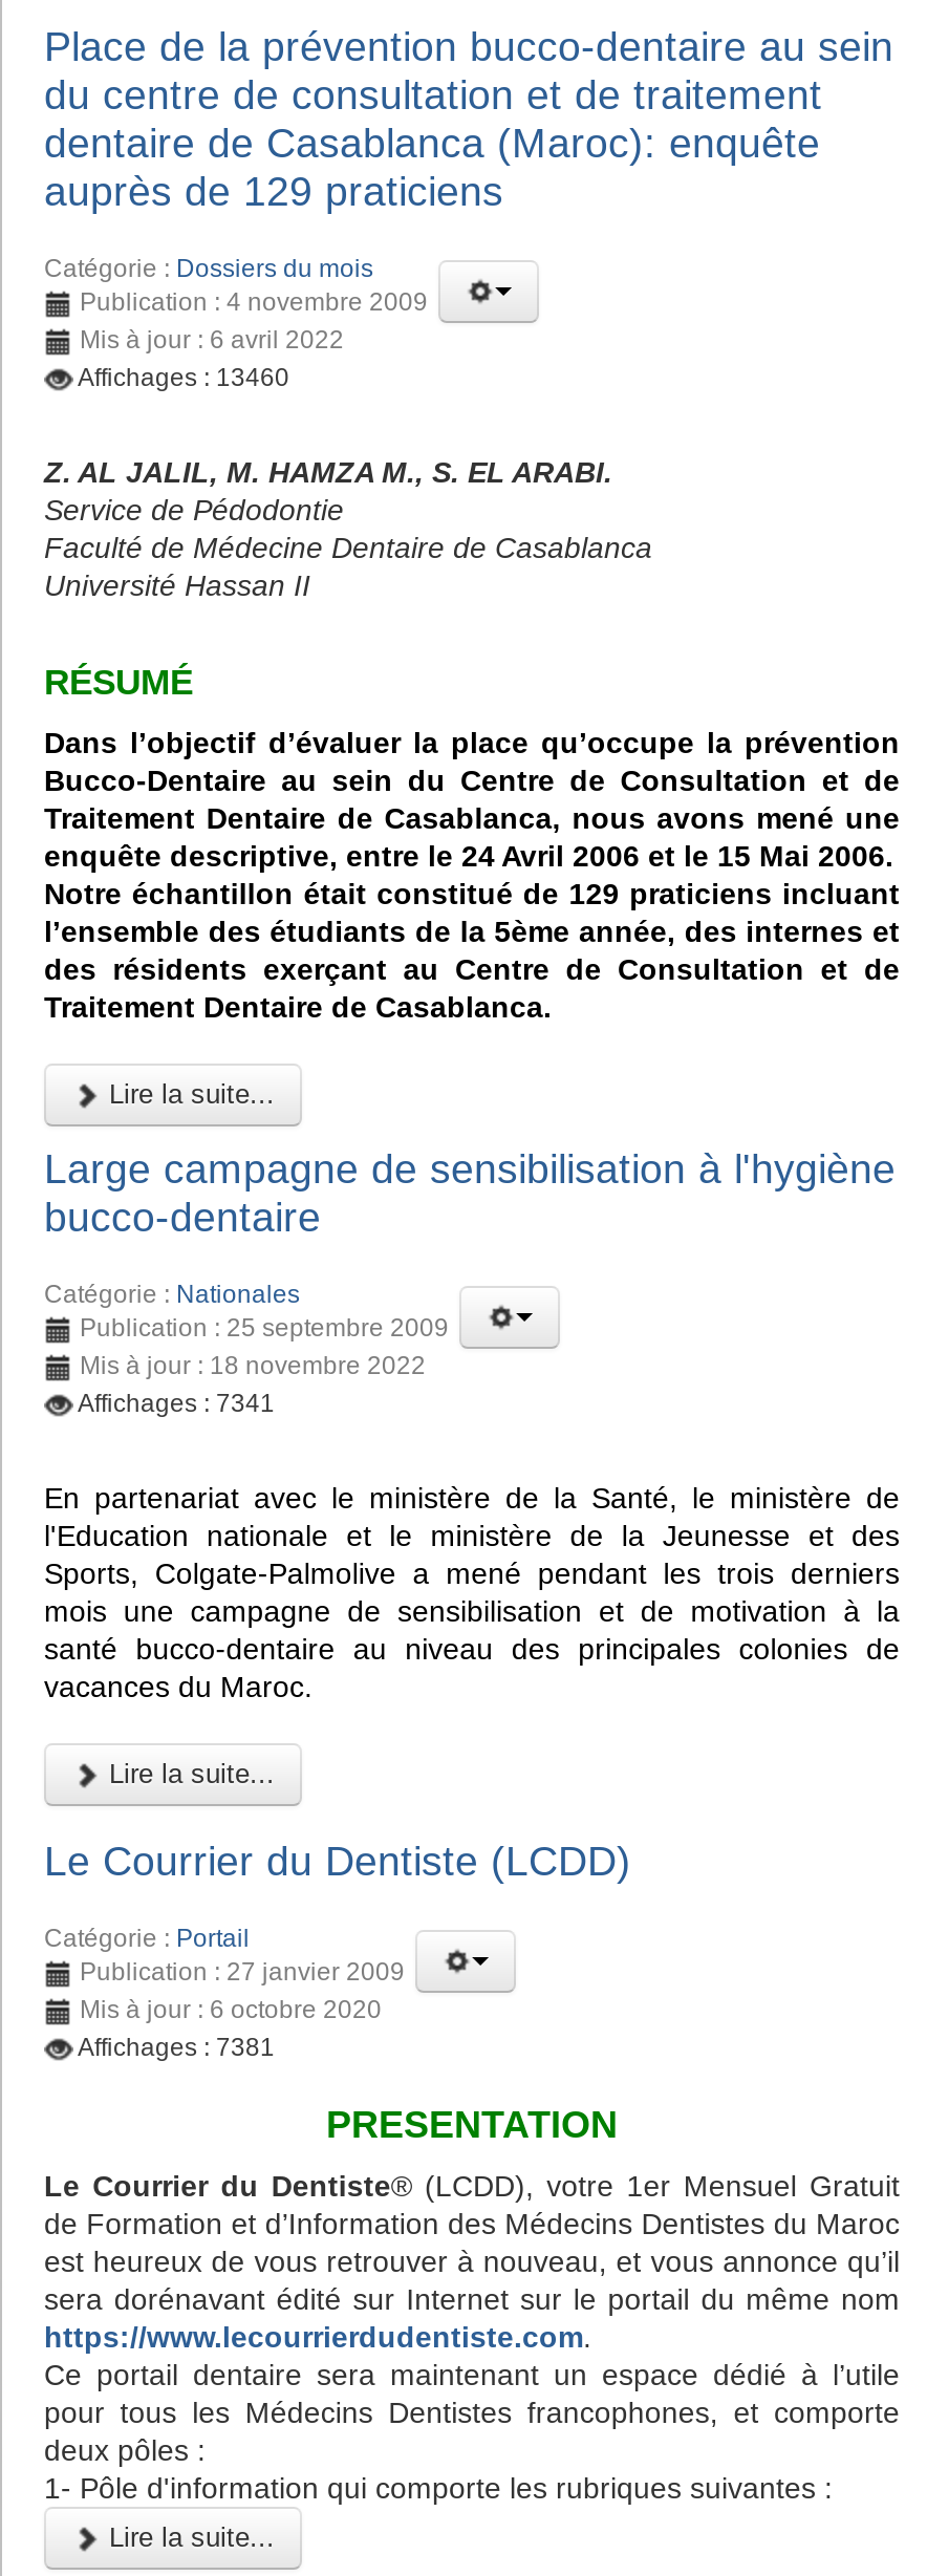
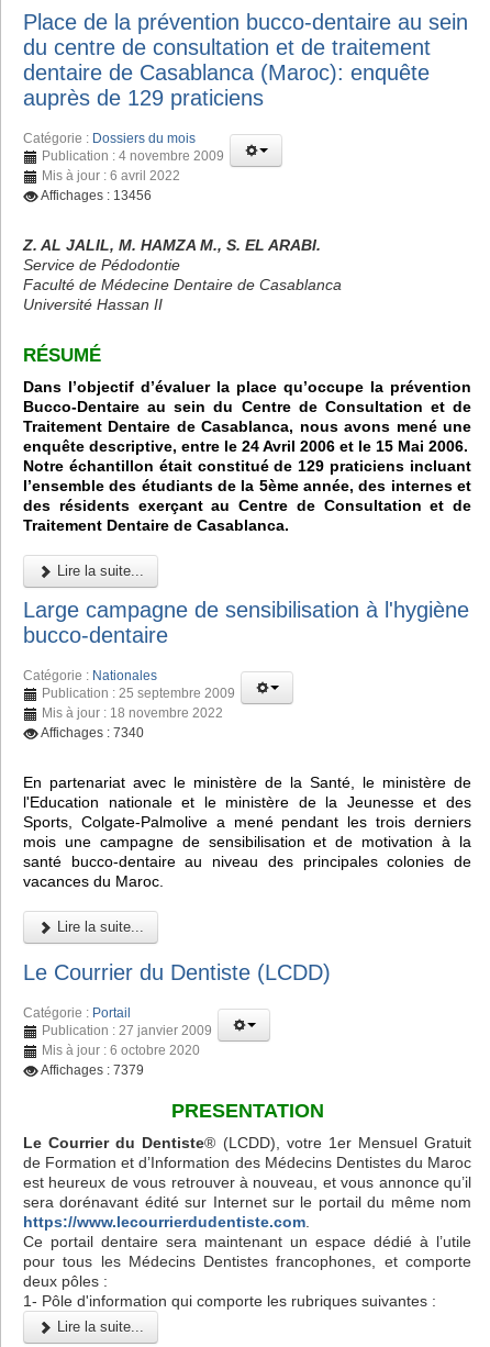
- Affichages : 13460
+ Affichages : 13456

- Affichages : 7341
+ Affichages : 7340

- Affichages : 7381
+ Affichages : 7379
